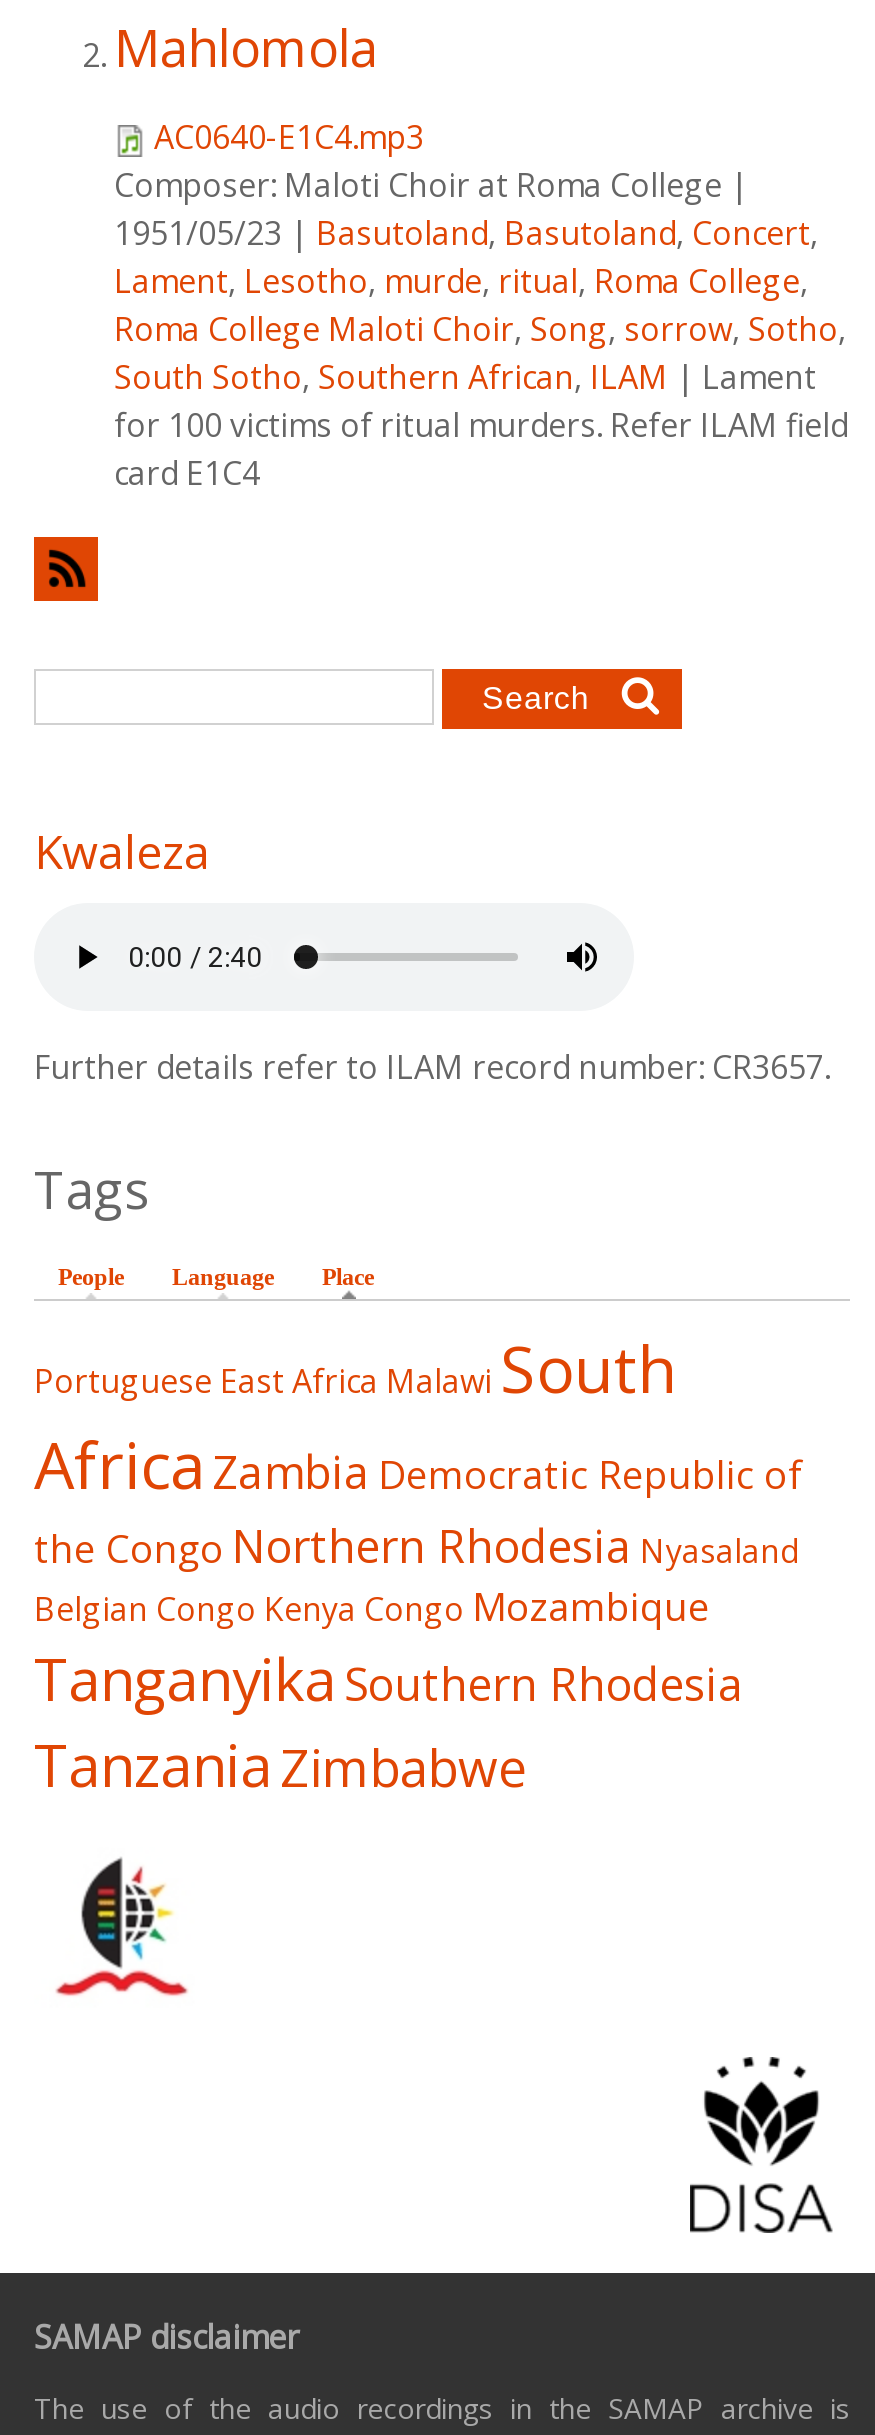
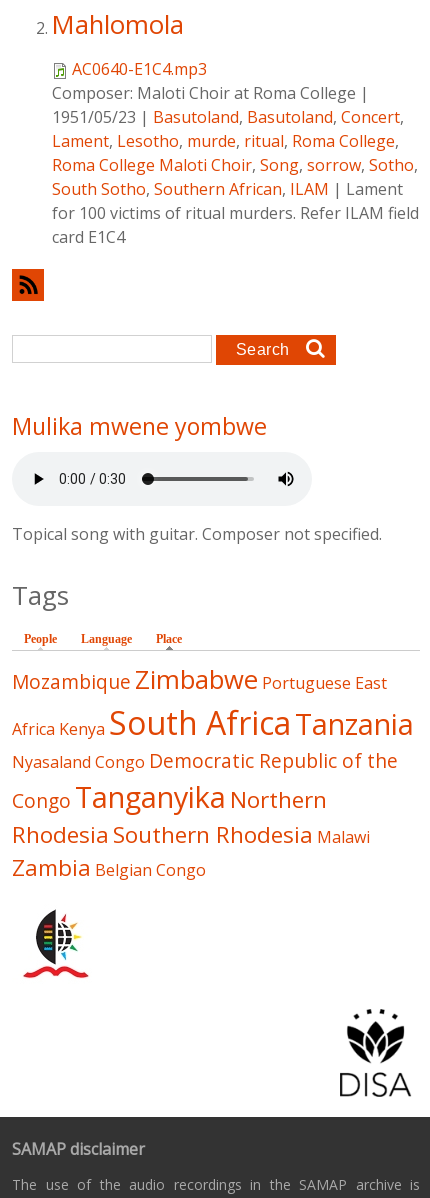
- Kwaleza
+ Mulika mwene yombwe

- Further details refer to ILAM record number: CR3657.
+ Topical song with guitar. Composer not specified.

- Portuguese East Africa Malawi South
- Africa Zambia Democratic Republic of
- the Congo Northern Rhodesia Nyasaland
- Belgian Congo Kenya Congo Mozambique
- Tanganyika Southern Rhodesia
- Tanzania Zimbabwe
+ Mozambique Zimbabwe Portuguese East
+ Africa Kenya South Africa Tanzania
+ Nyasaland Congo Democratic Republic of the
+ Congo Tanganyika Northern
+ Rhodesia Southern Rhodesia Malawi
+ Zambia Belgian Congo
